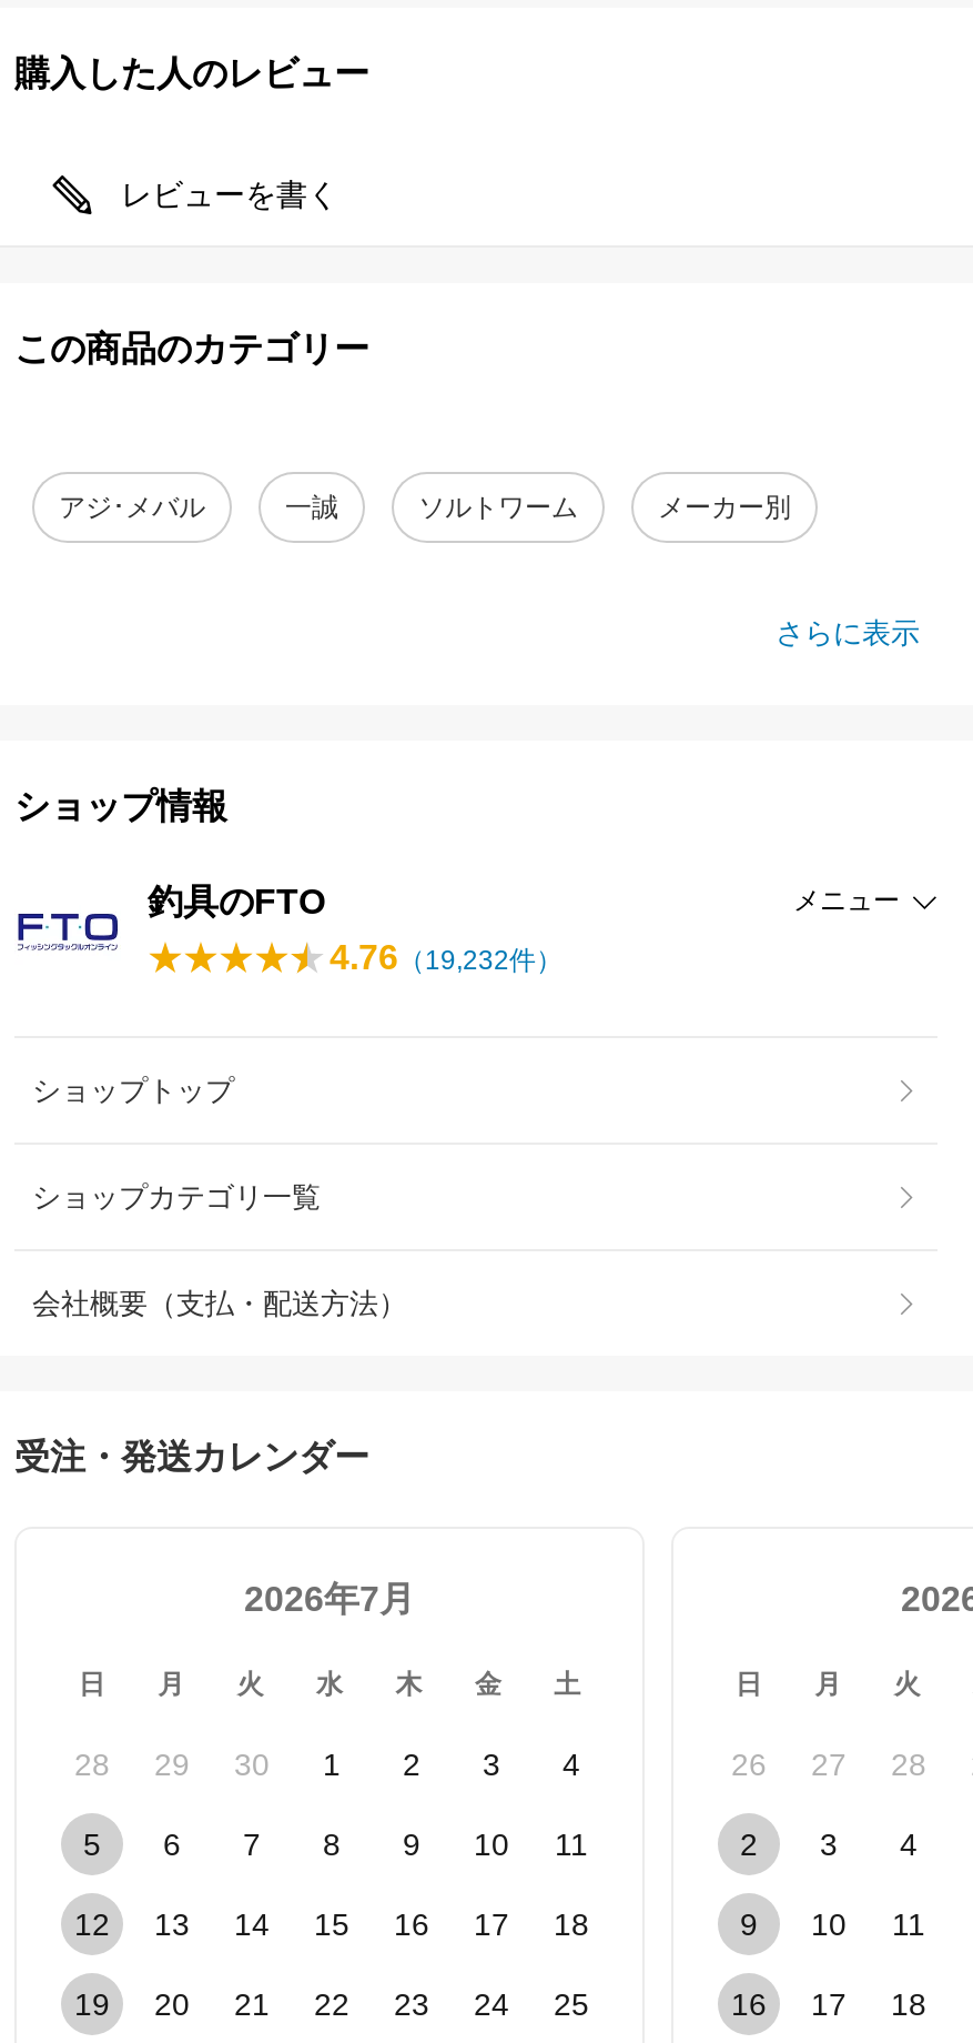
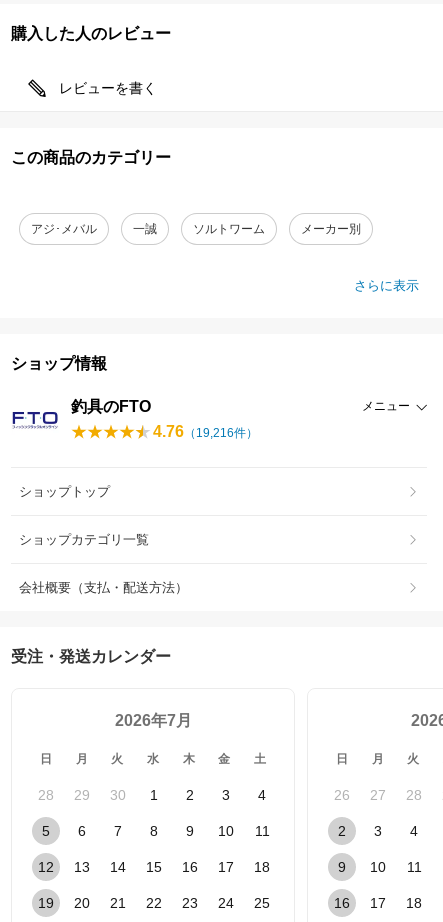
- 4.76（19,232件）
+ 4.76（19,216件）
